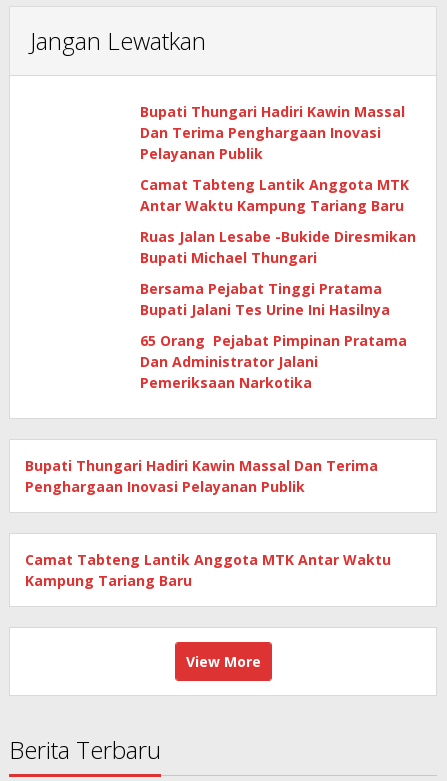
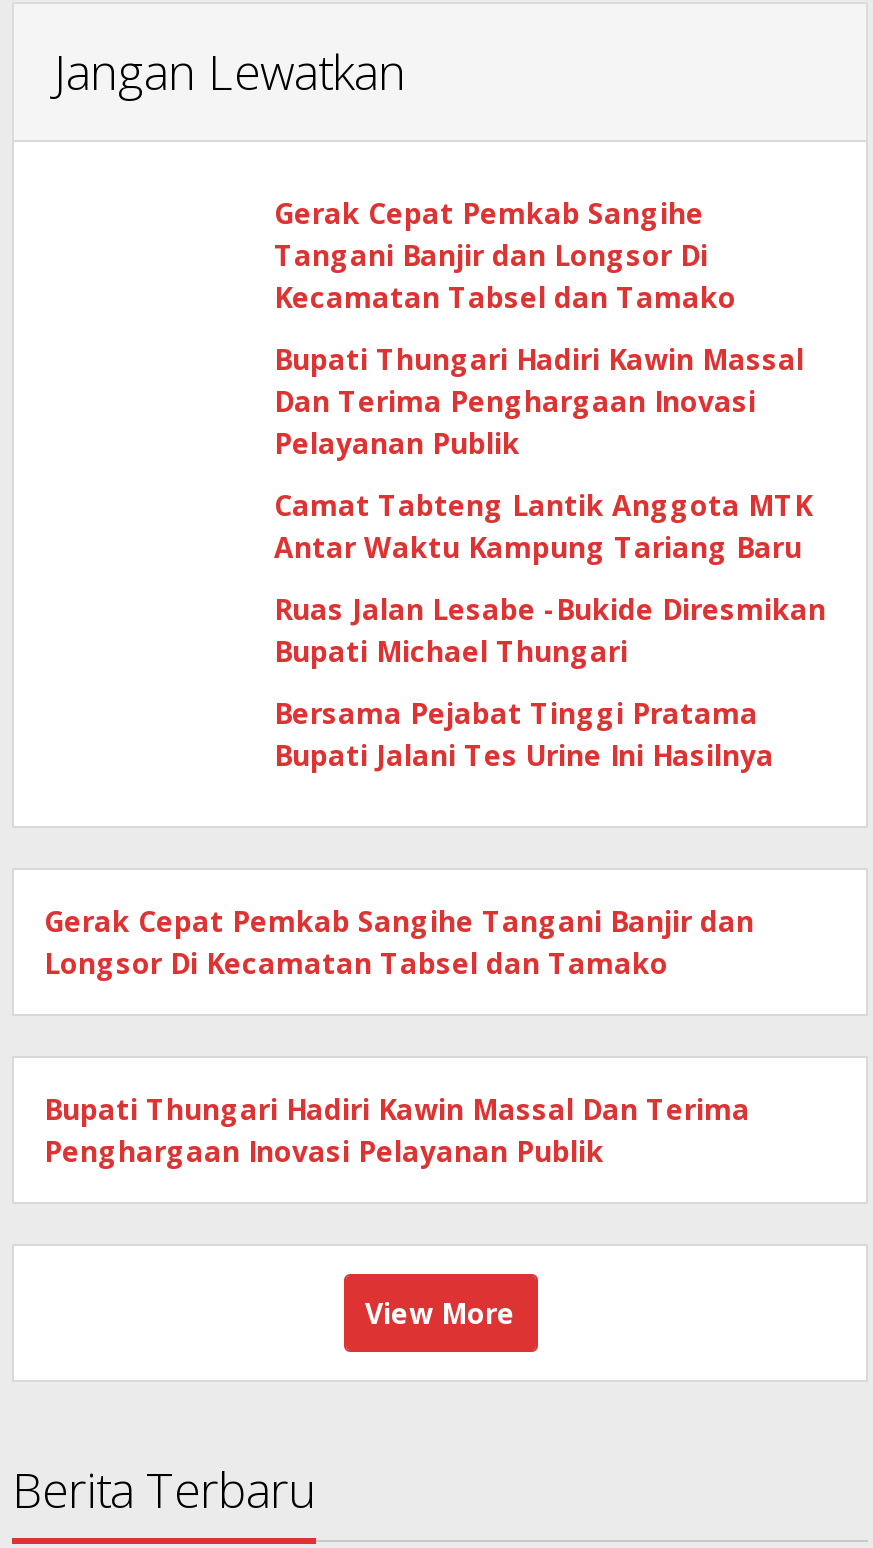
+ Gerak Cepat Pemkab Sangihe
+ Tangani Banjir dan Longsor Di
+ Kecamatan Tabsel dan Tamako

moved down: Bupati Thungari Hadiri Kawin Massal | Dan Terima Penghargaan Inovasi | Pelayanan Publik | ... | Bersama Pejabat Tinggi Pratama | Bupati Jalani Tes Urine Ini Hasilnya

- 65 Orang Pejabat Pimpinan Pratama
- Dan Administrator Jalani
- Pemeriksaan Narkotika
+ Gerak Cepat Pemkab Sangihe Tangani Banjir dan
+ Longsor Di Kecamatan Tabsel dan Tamako

moved down: Bupati Thungari Hadiri Kawin Massal Dan Terima | Penghargaan Inovasi Pelayanan Publik

- Camat Tabteng Lantik Anggota MTK Antar Waktu
- Kampung Tariang Baru
